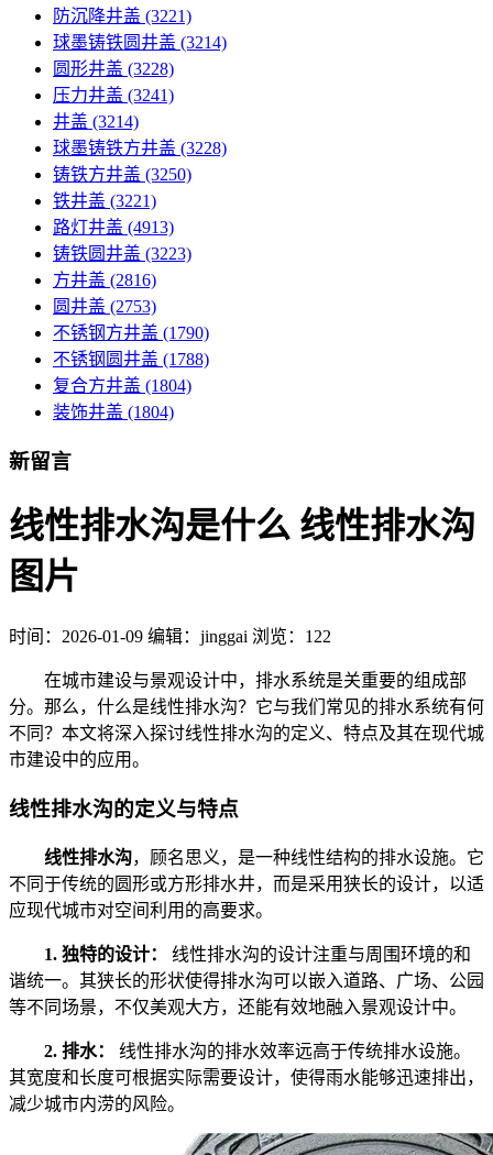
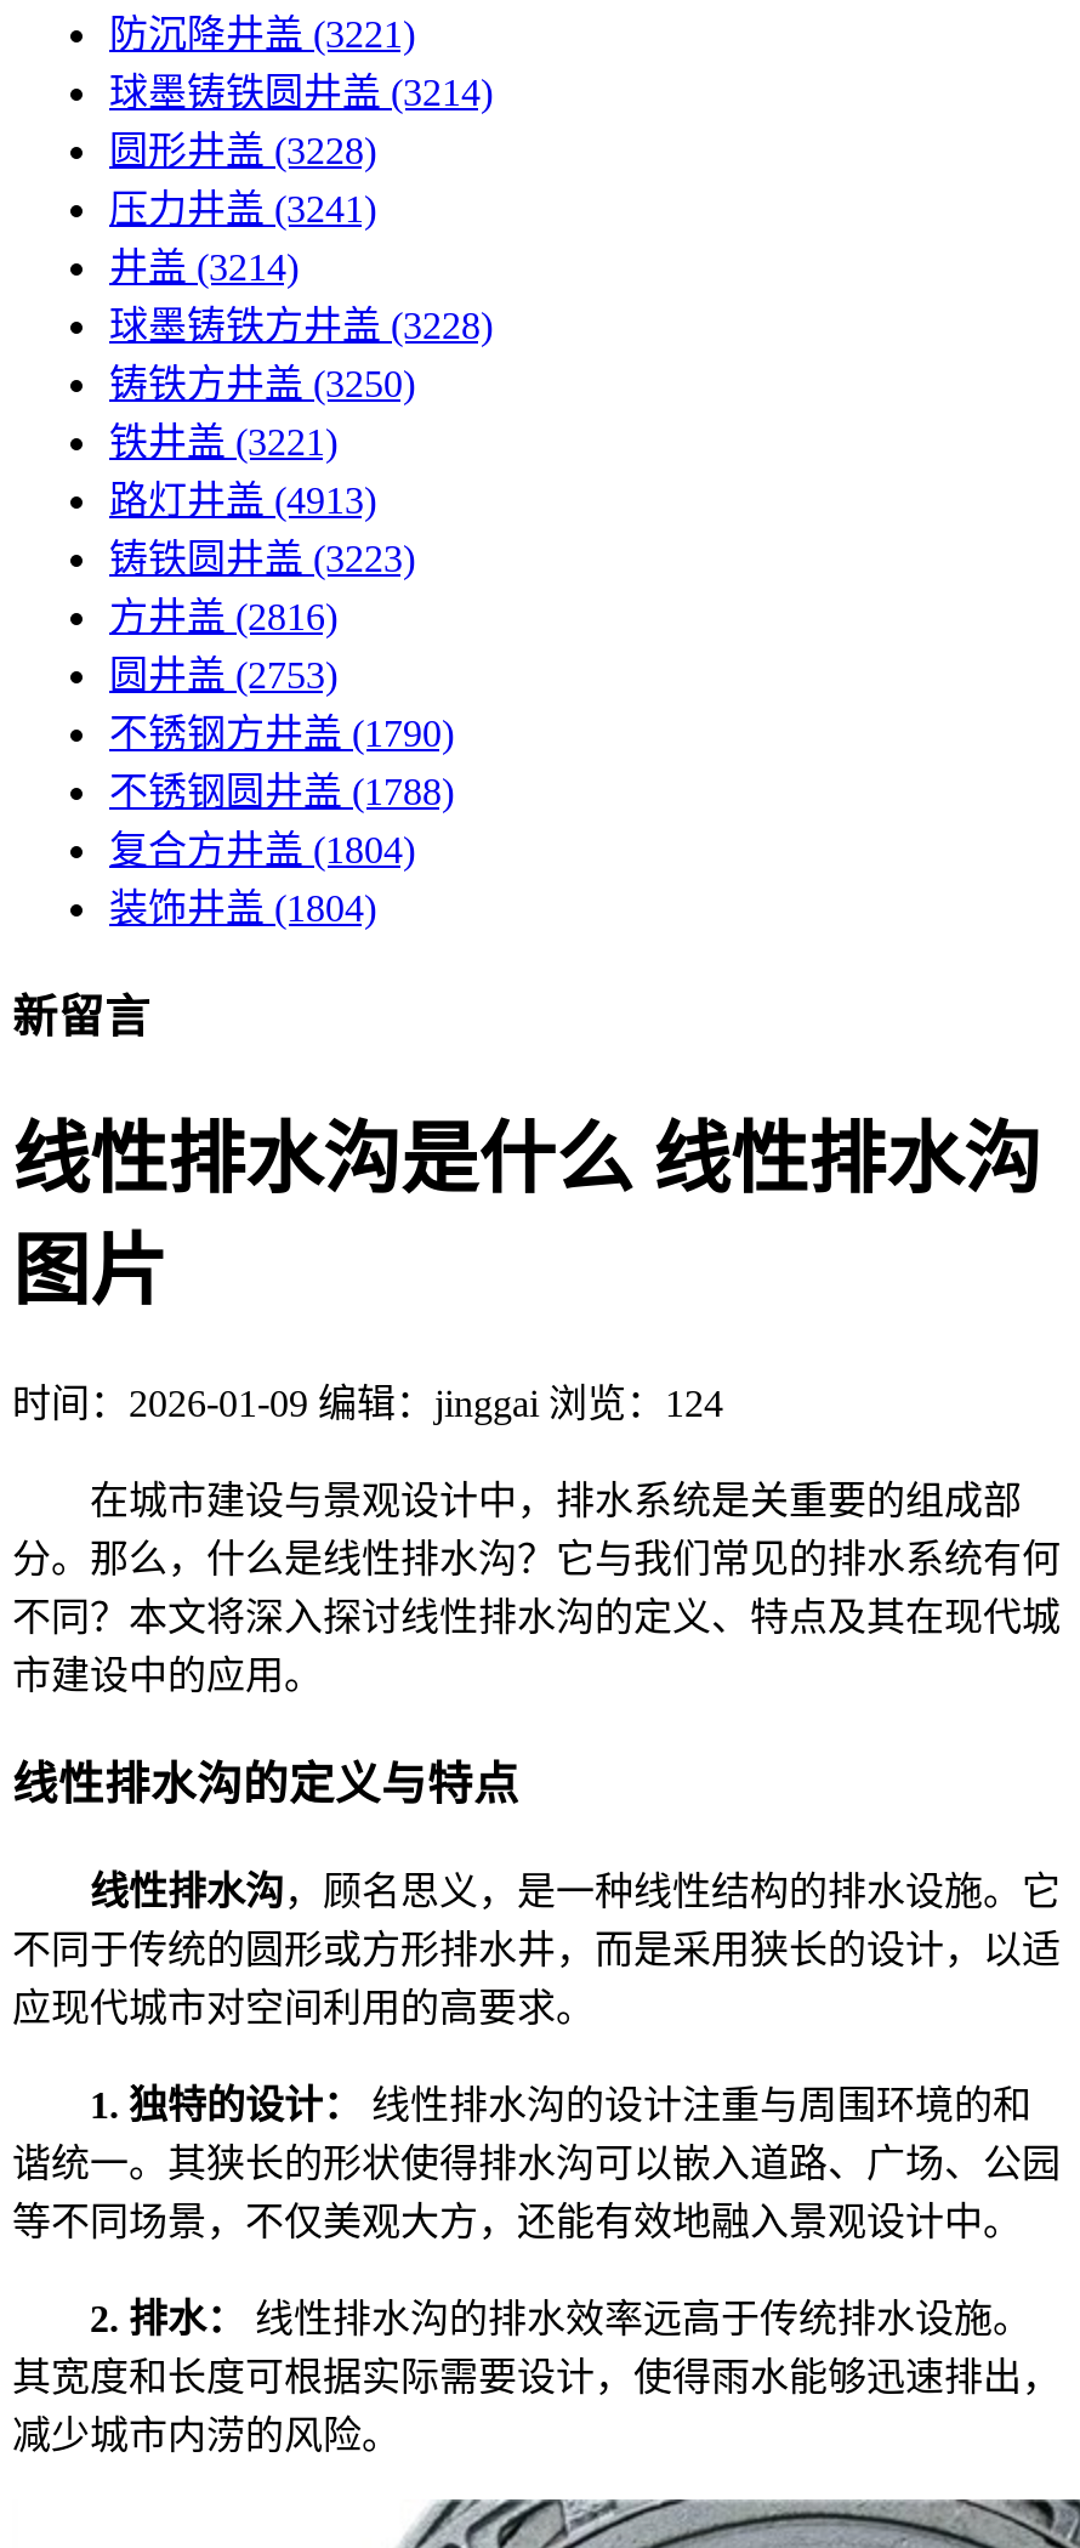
- 时间：2026-01-09 编辑：jinggai 浏览：122
+ 时间：2026-01-09 编辑：jinggai 浏览：124
